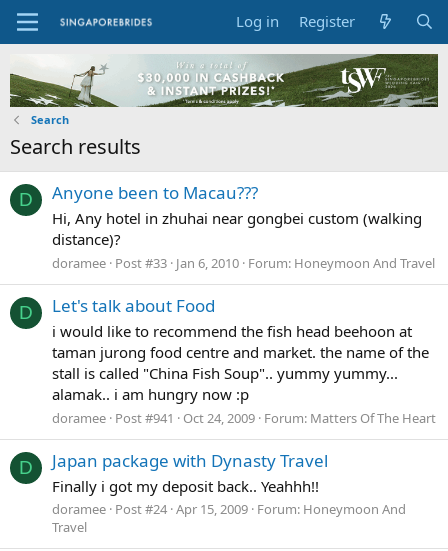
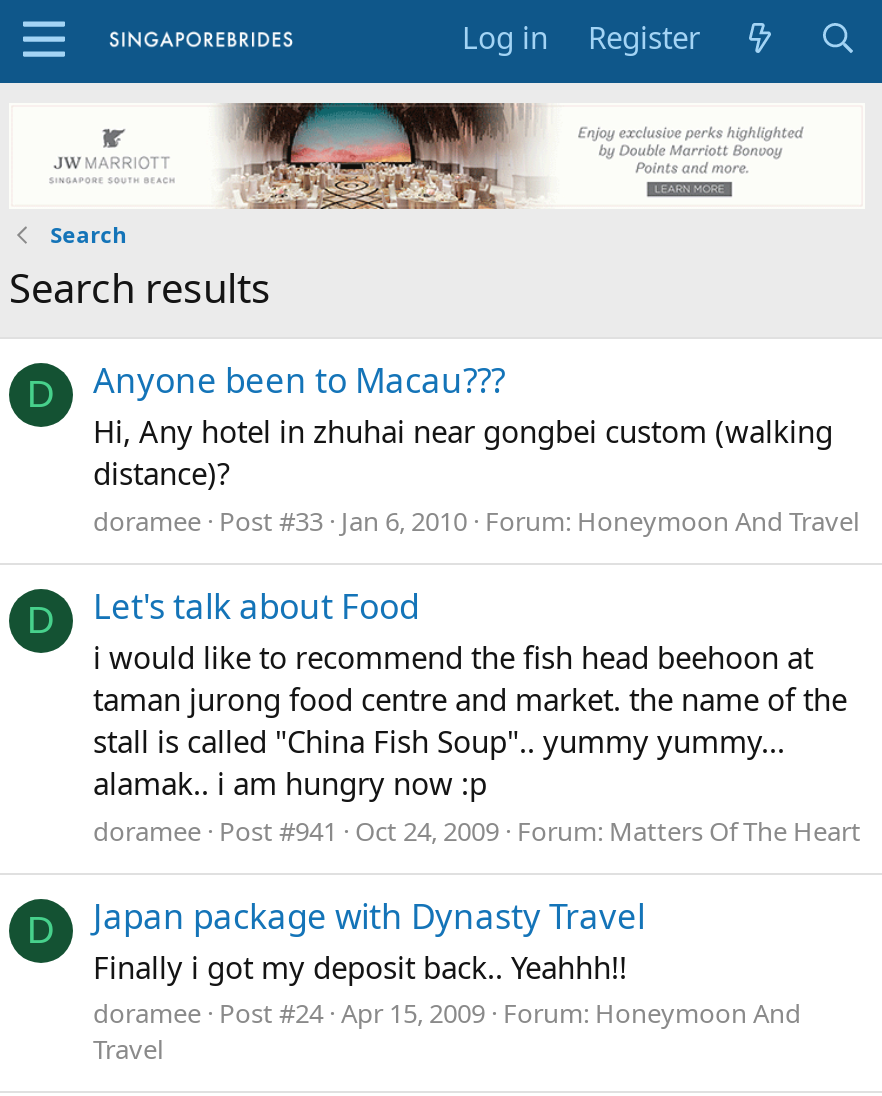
- [image]
+ [image]
